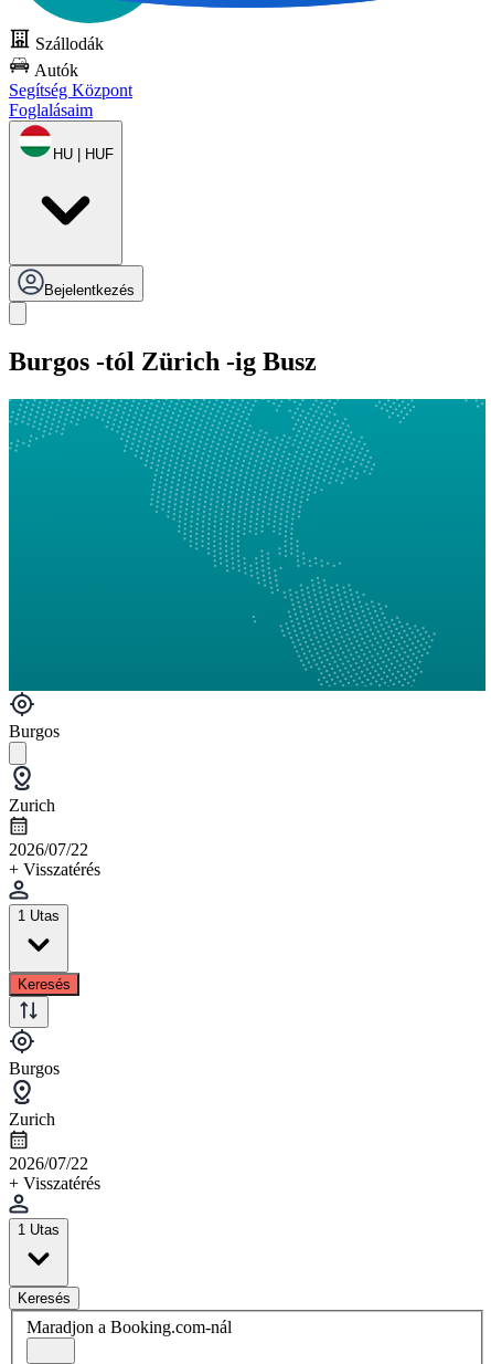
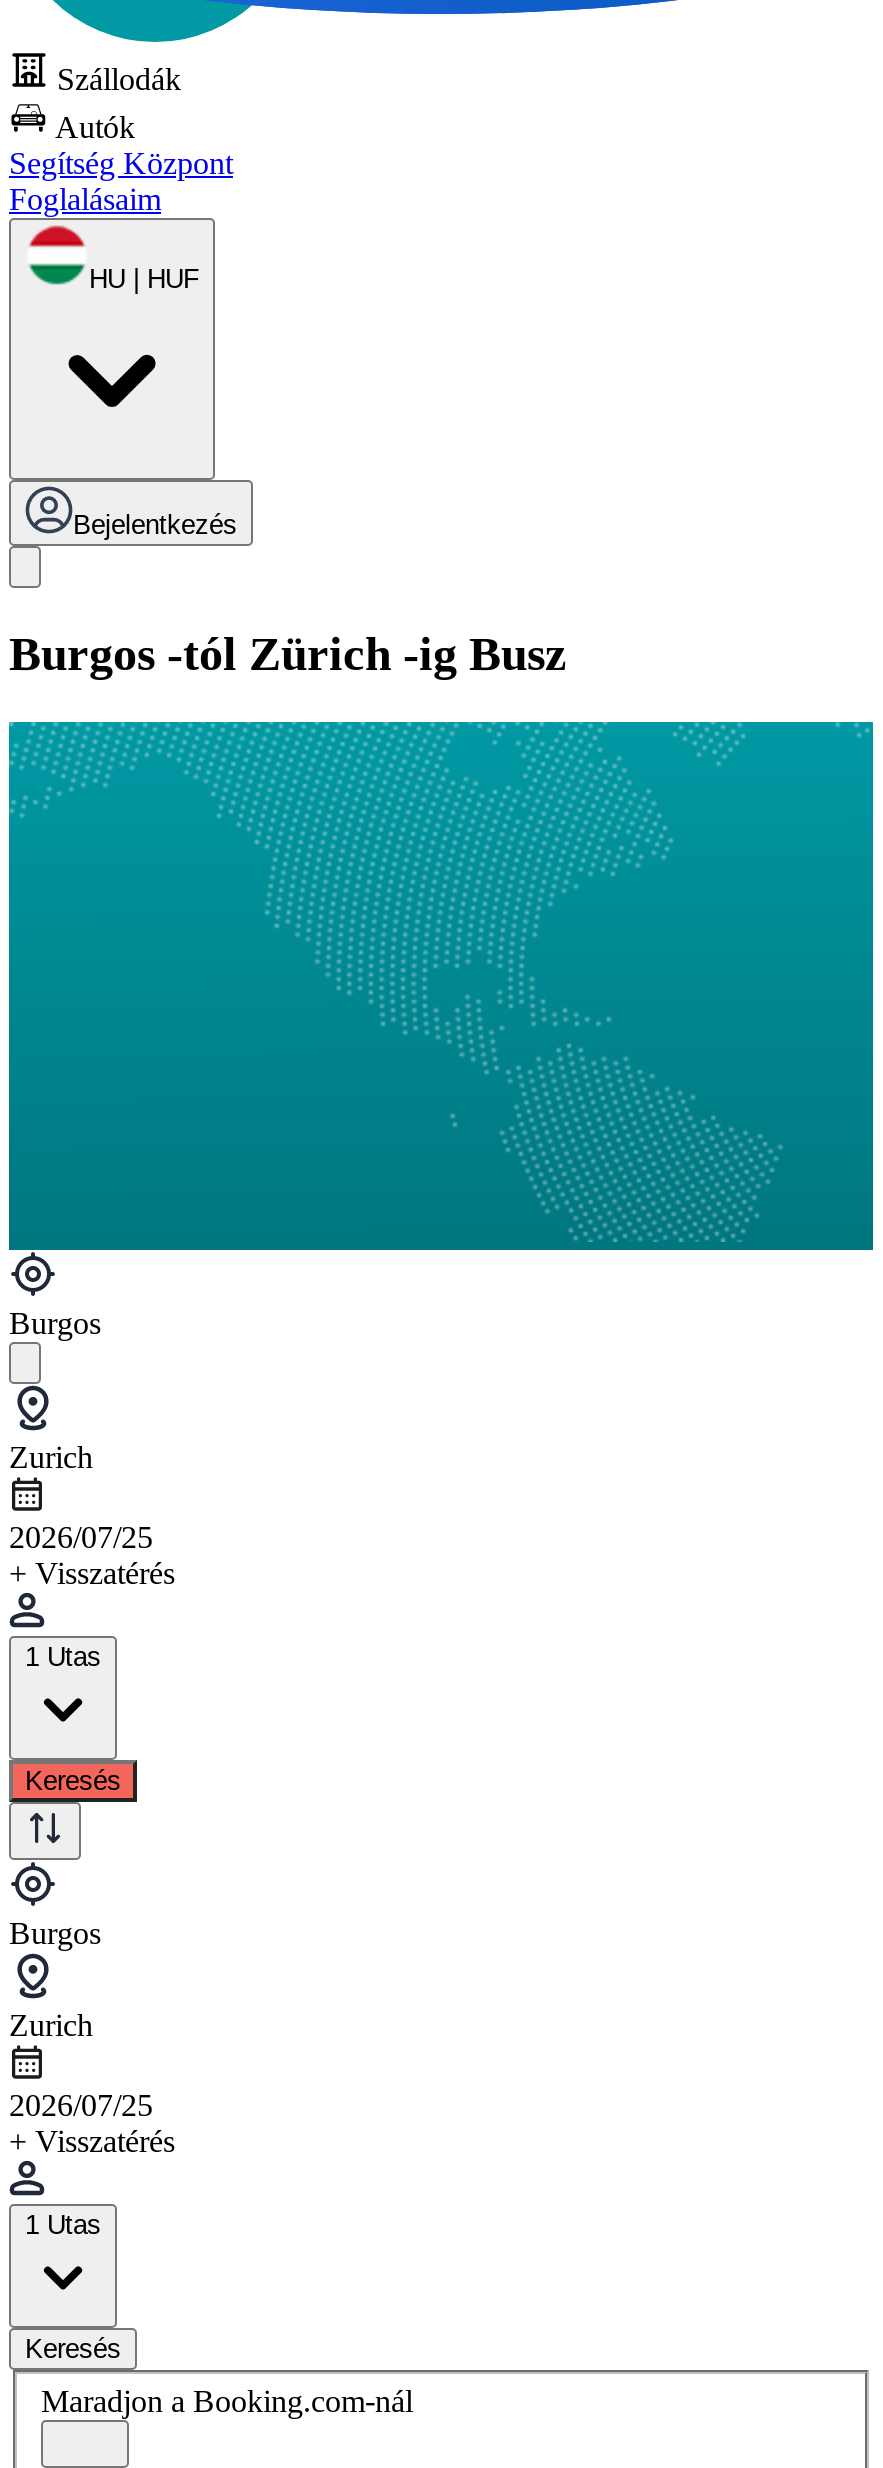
- 2026/07/22
+ 2026/07/25

- 2026/07/22
+ 2026/07/25
